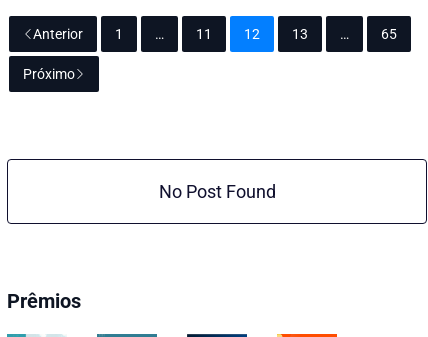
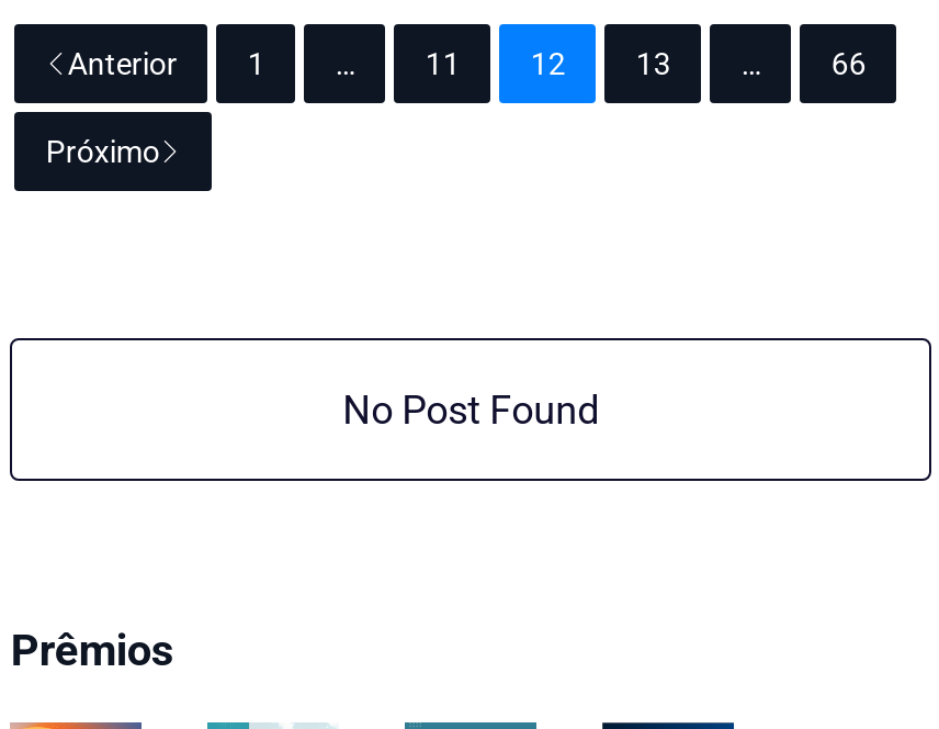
- 65
+ 66
